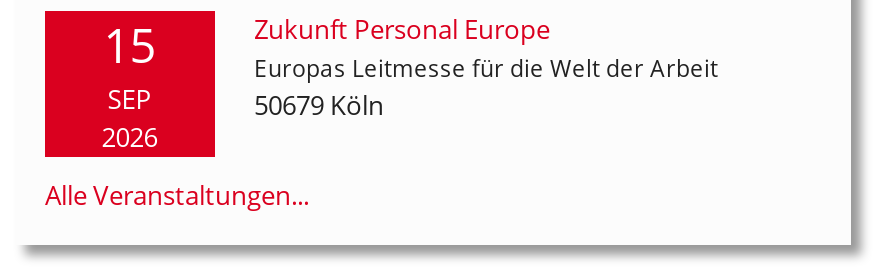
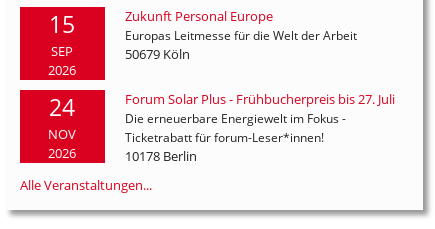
+ 24
+ NOV
+ 2026

+ Forum Solar Plus - Frühbucherpreis bis 27. Juli
+ Die erneuerbare Energiewelt im Fokus -
+ Ticketrabatt für forum-Leser*innen!
+ 10178 Berlin
